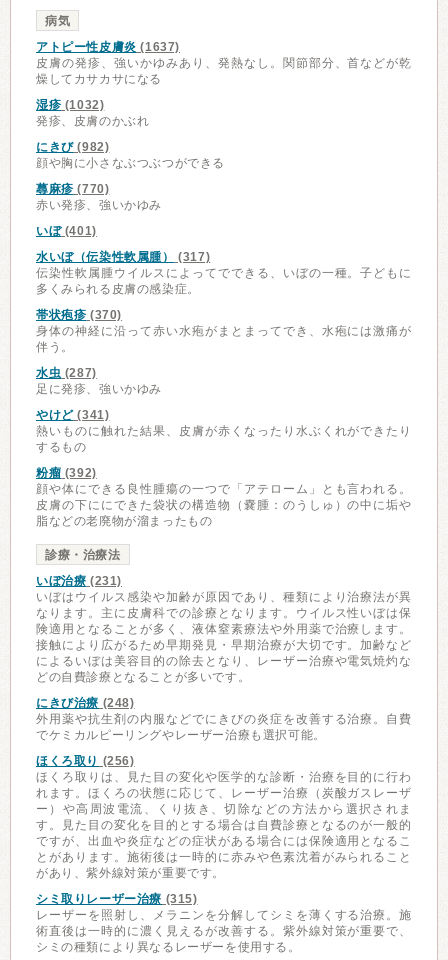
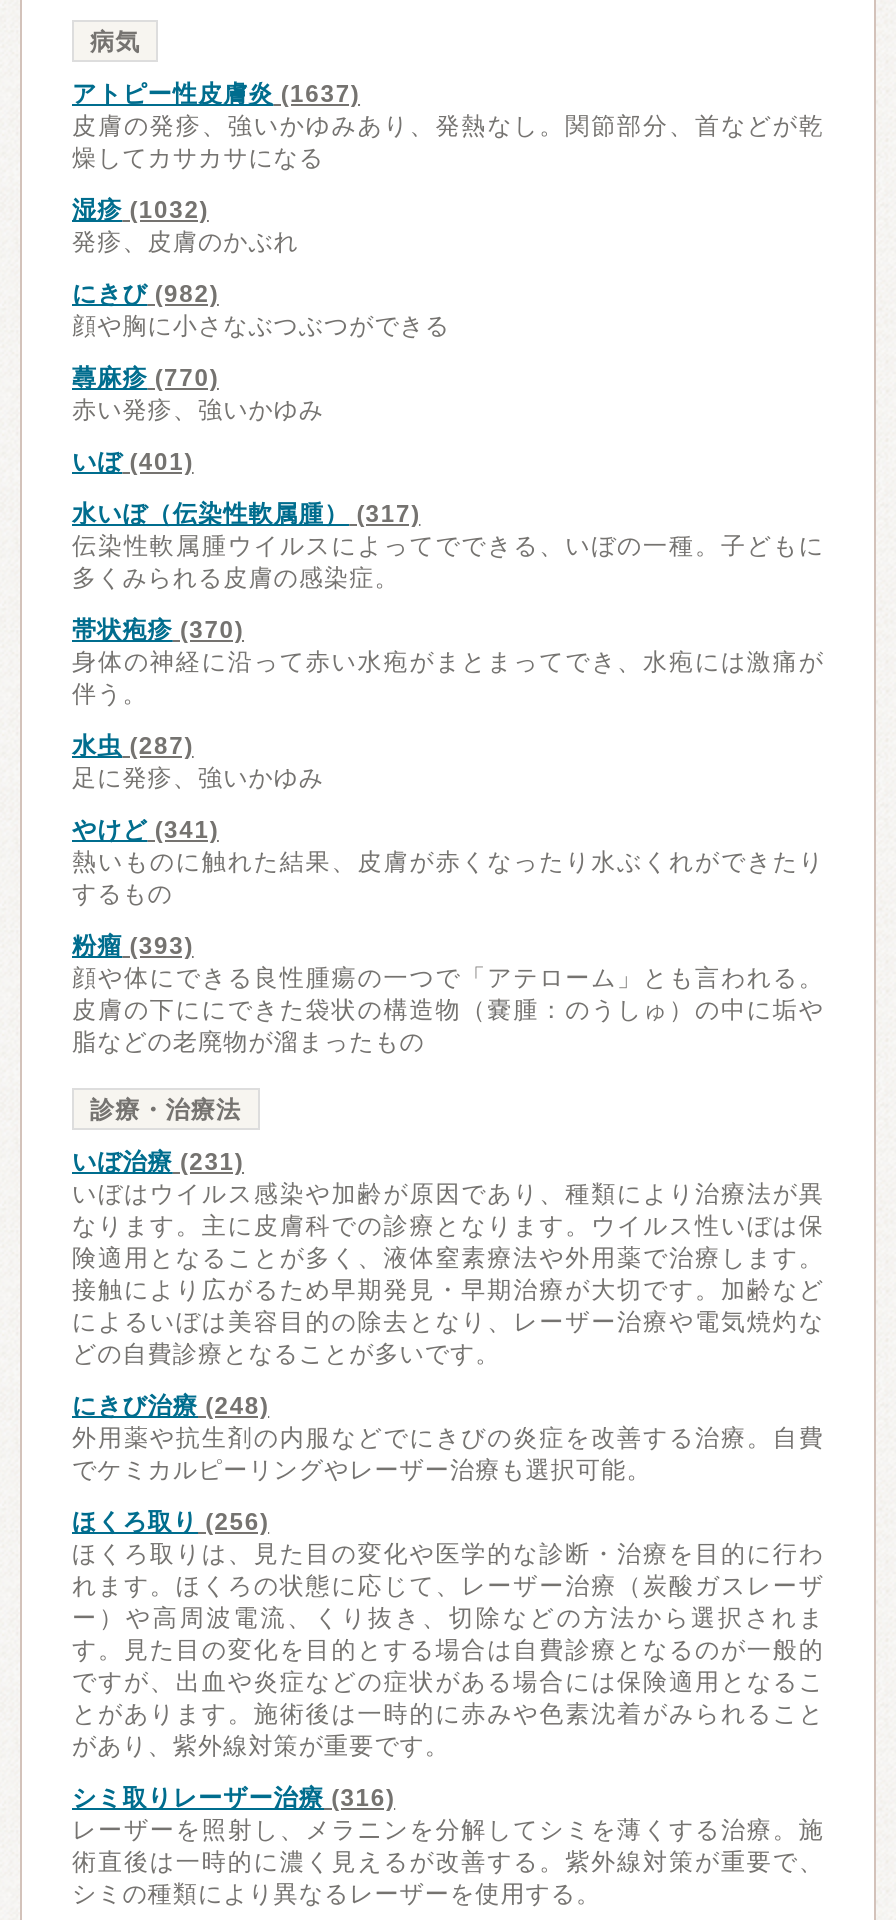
- 粉瘤(392)
+ 粉瘤(393)

- シミ取りレーザー治療(315)
+ シミ取りレーザー治療(316)
